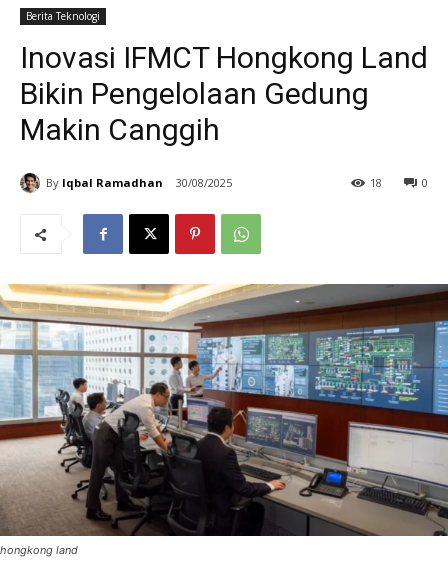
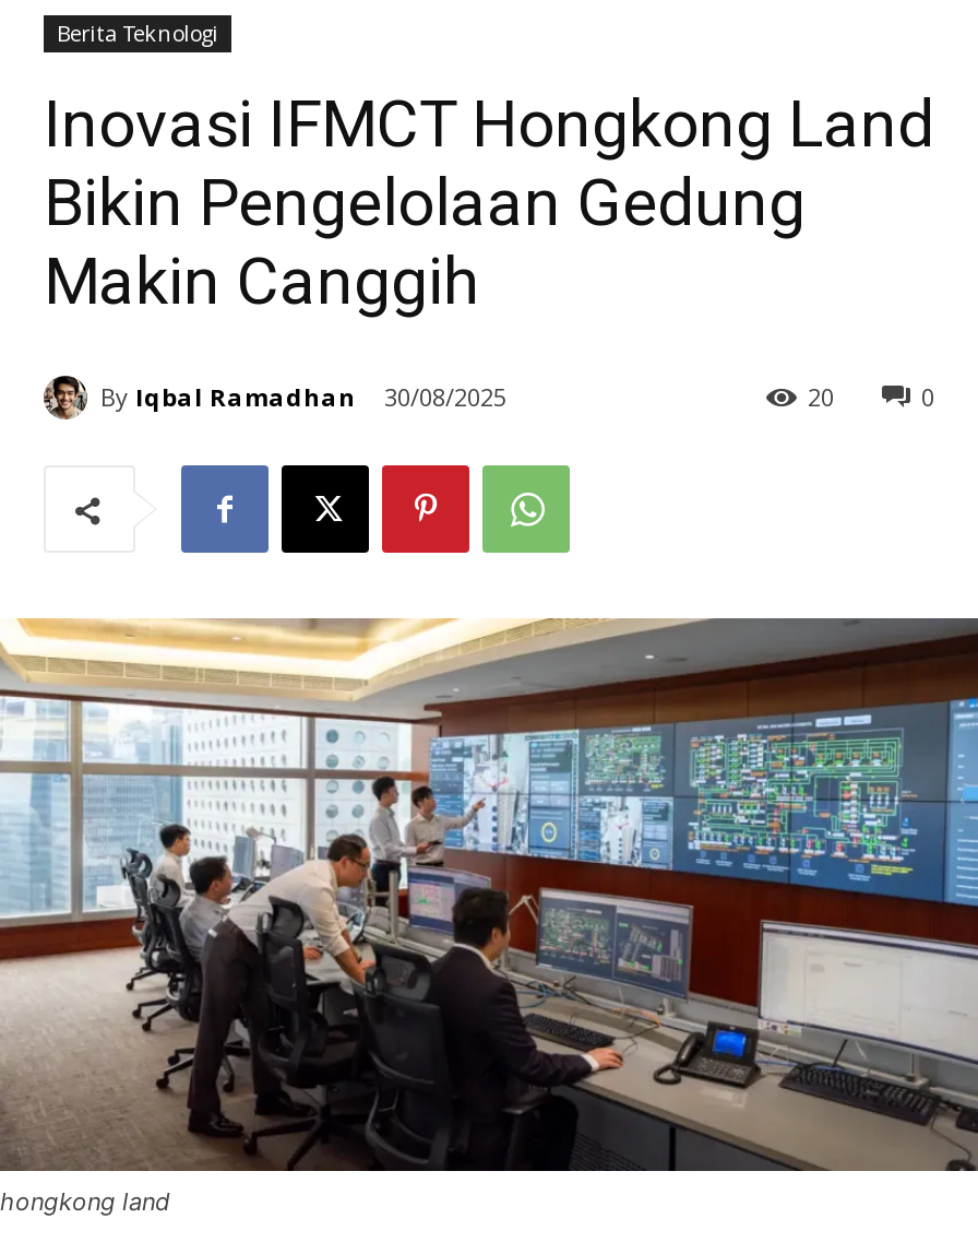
- 18
+ 20
